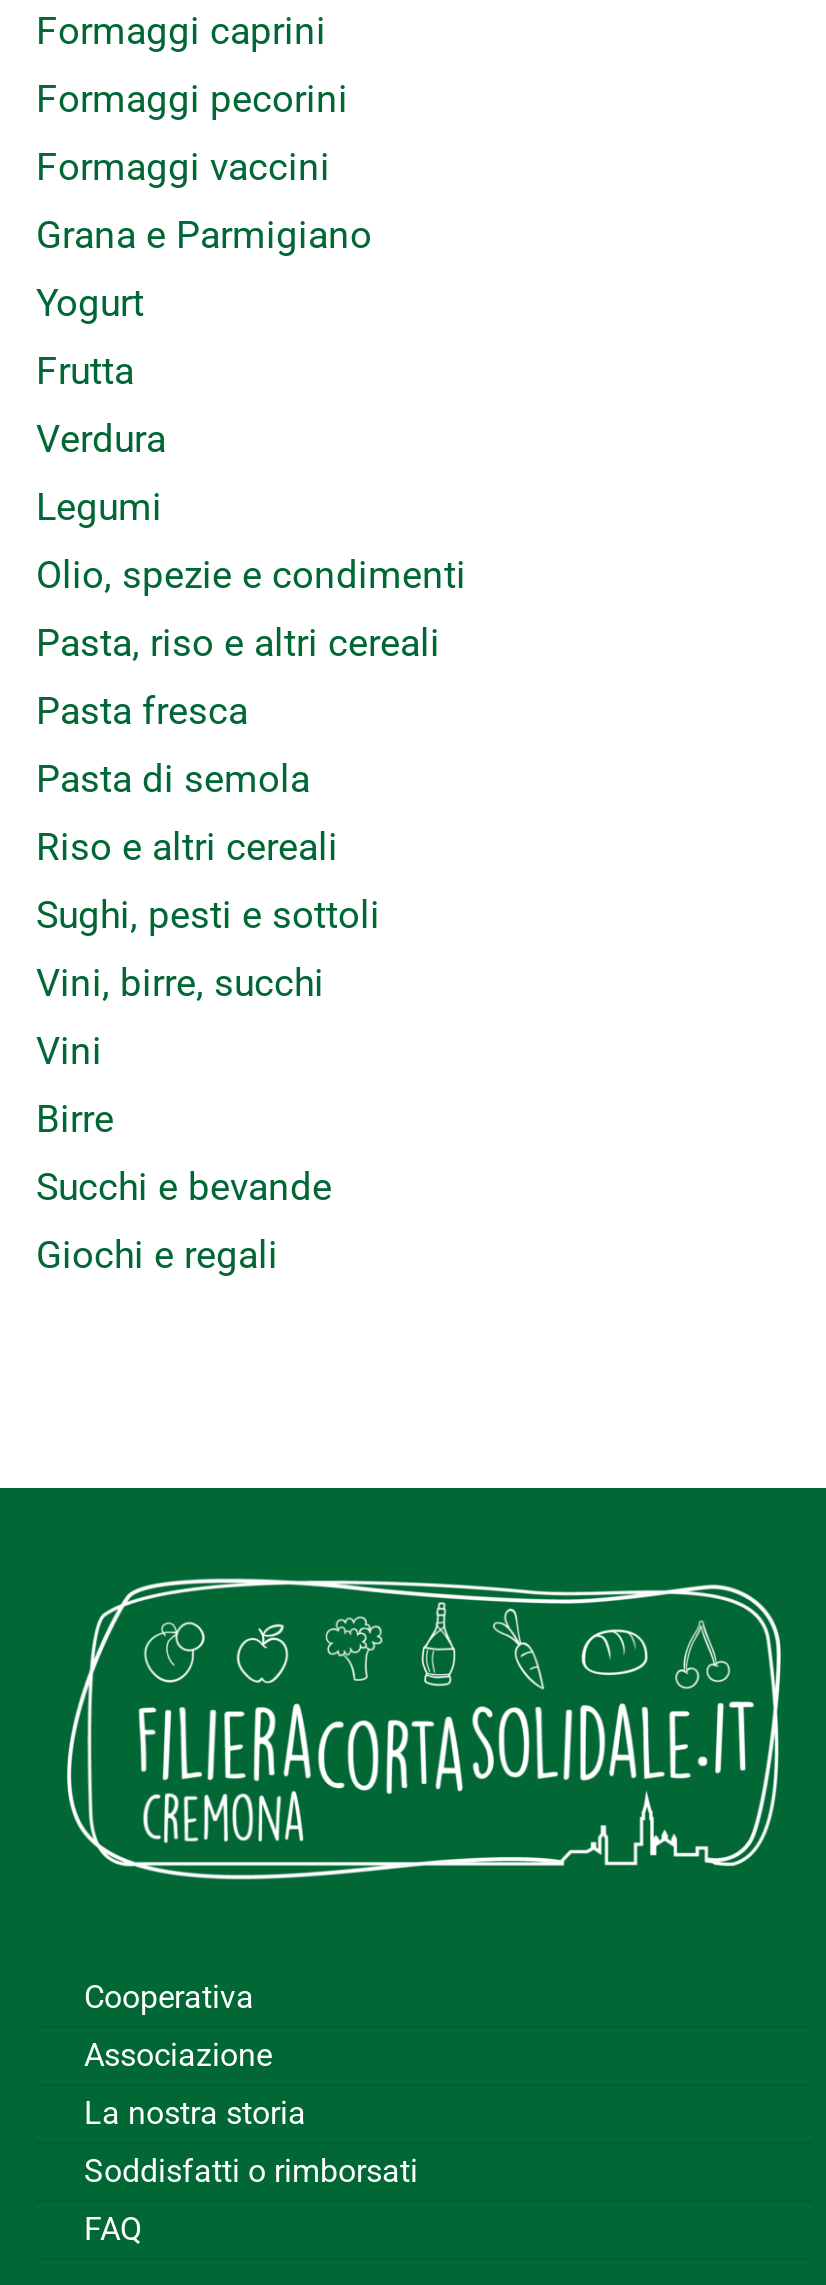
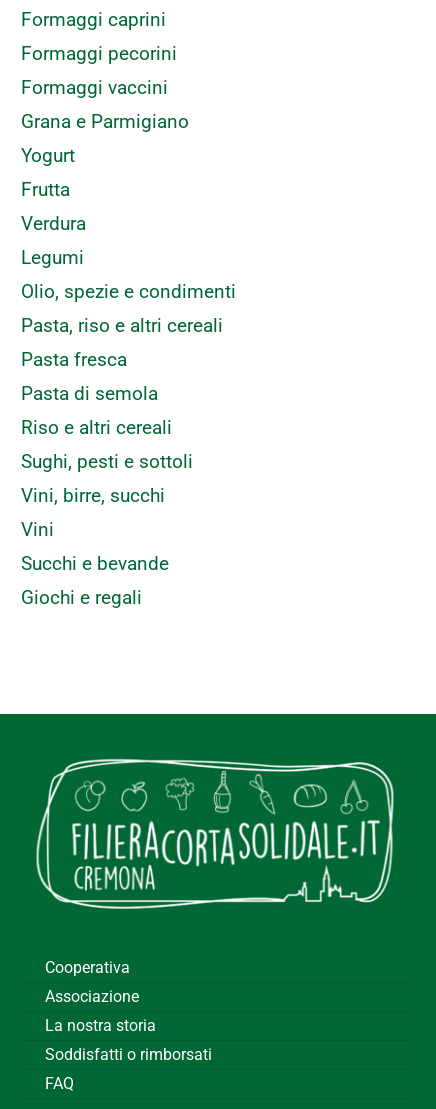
- Birre
